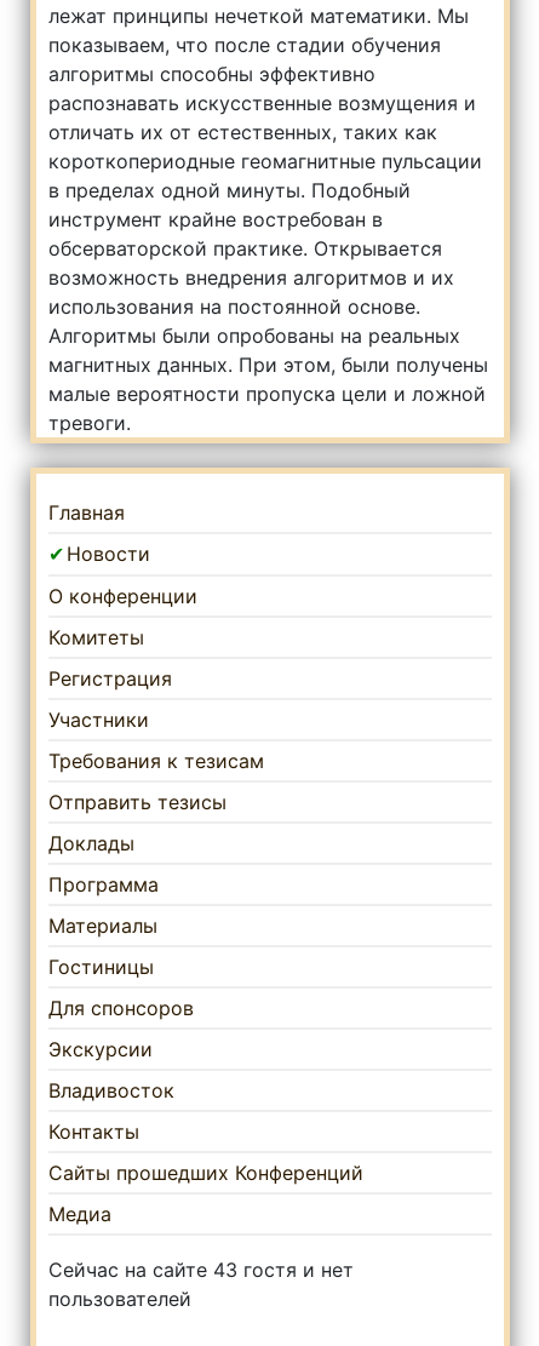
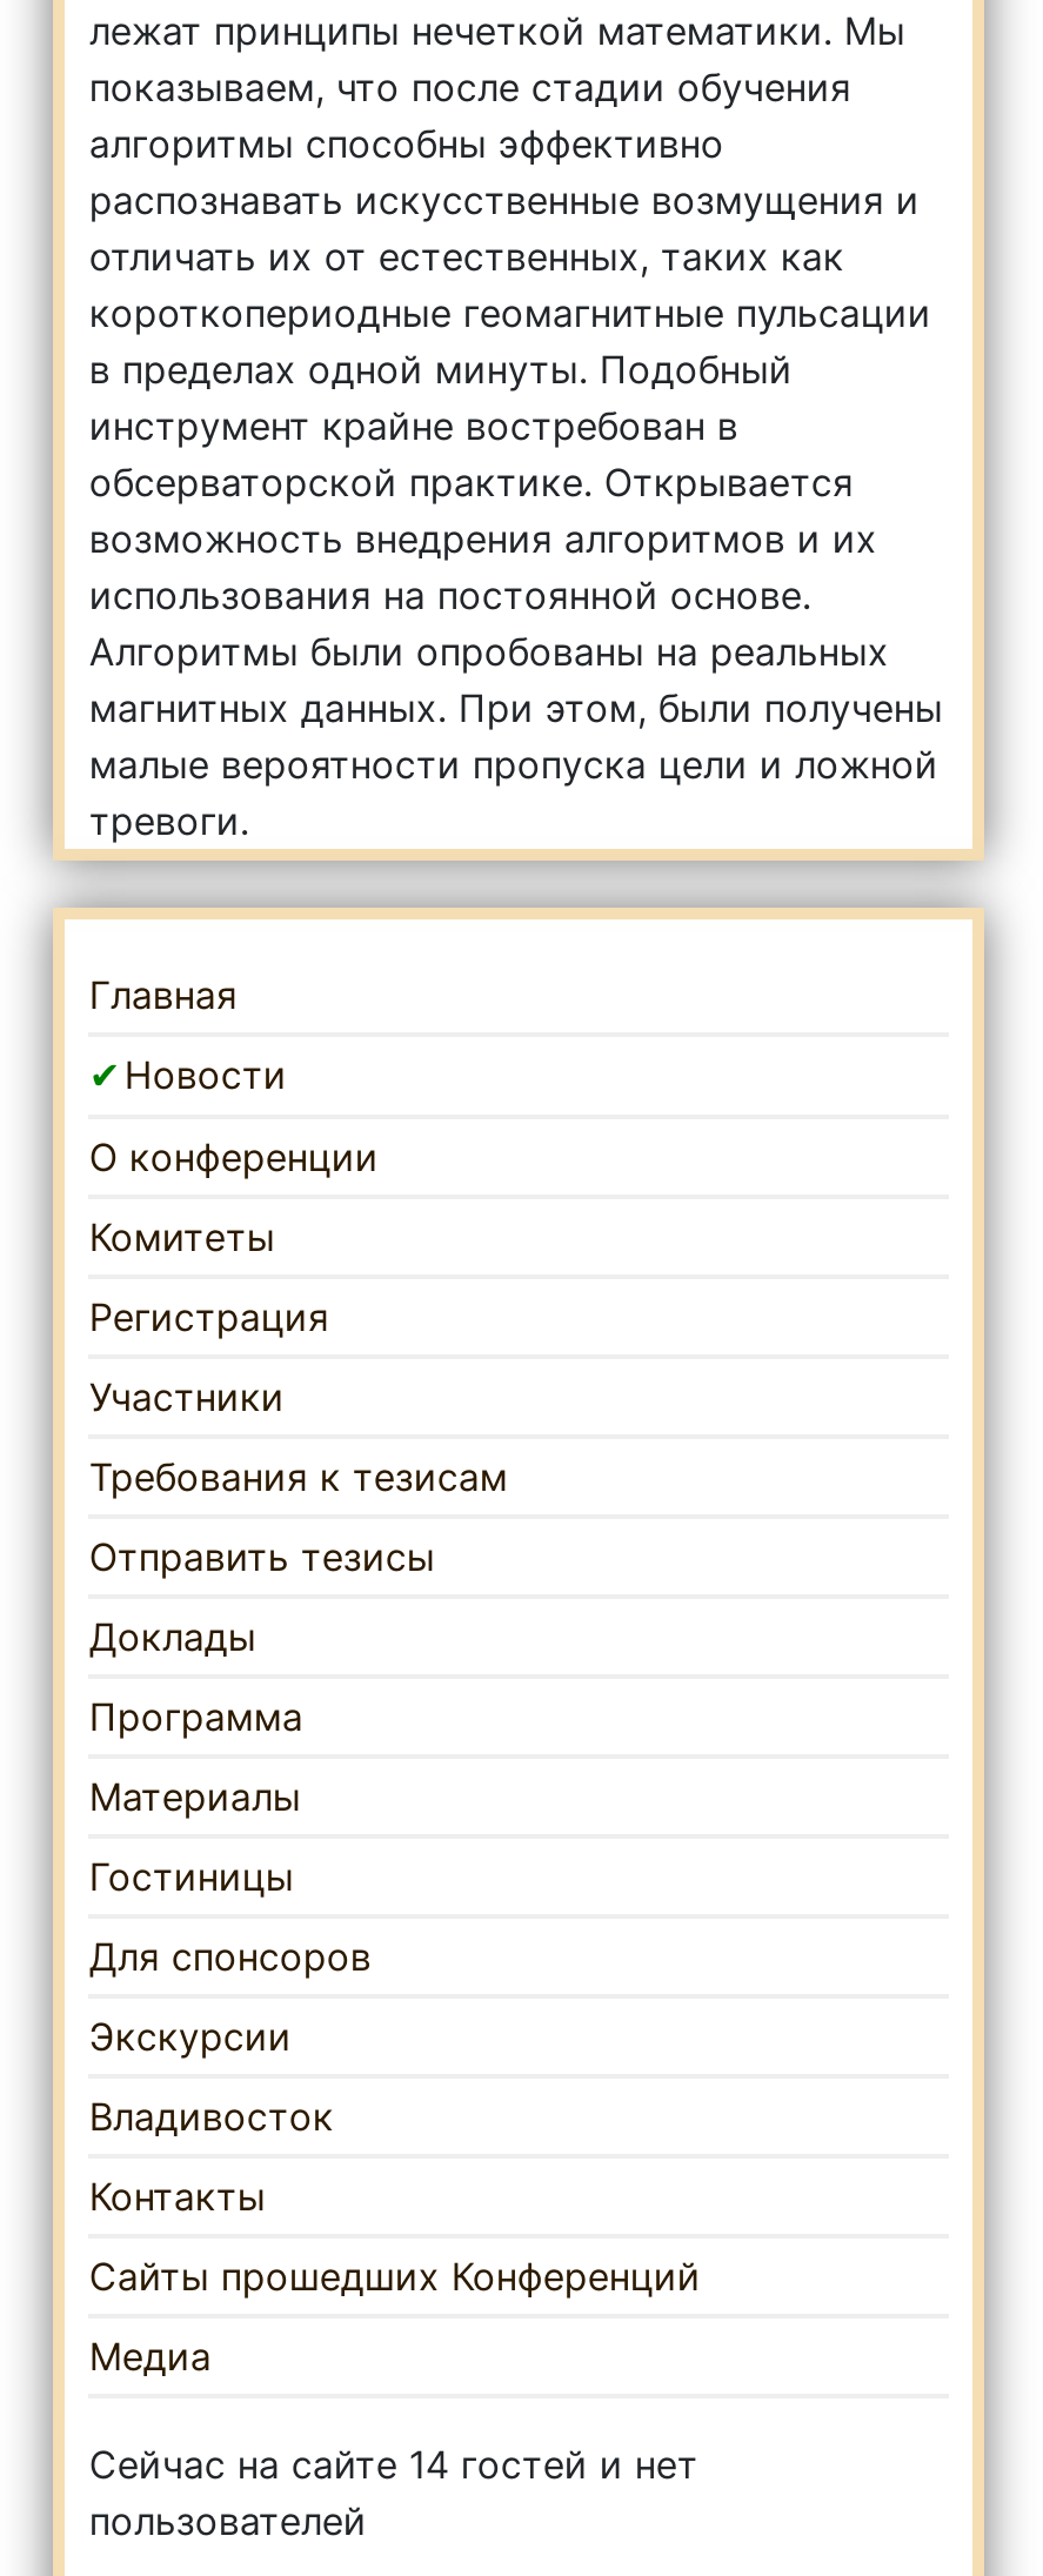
- Сейчас на сайте 43 гостя и нет
+ Сейчас на сайте 14 гостей и нет
